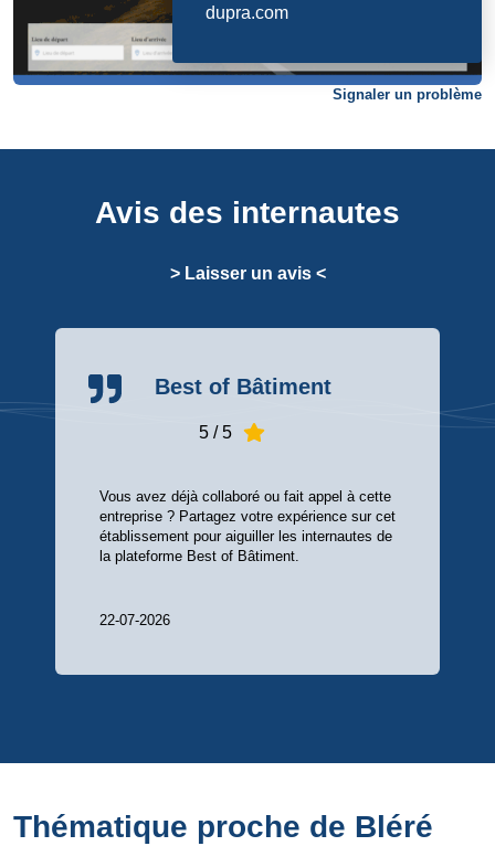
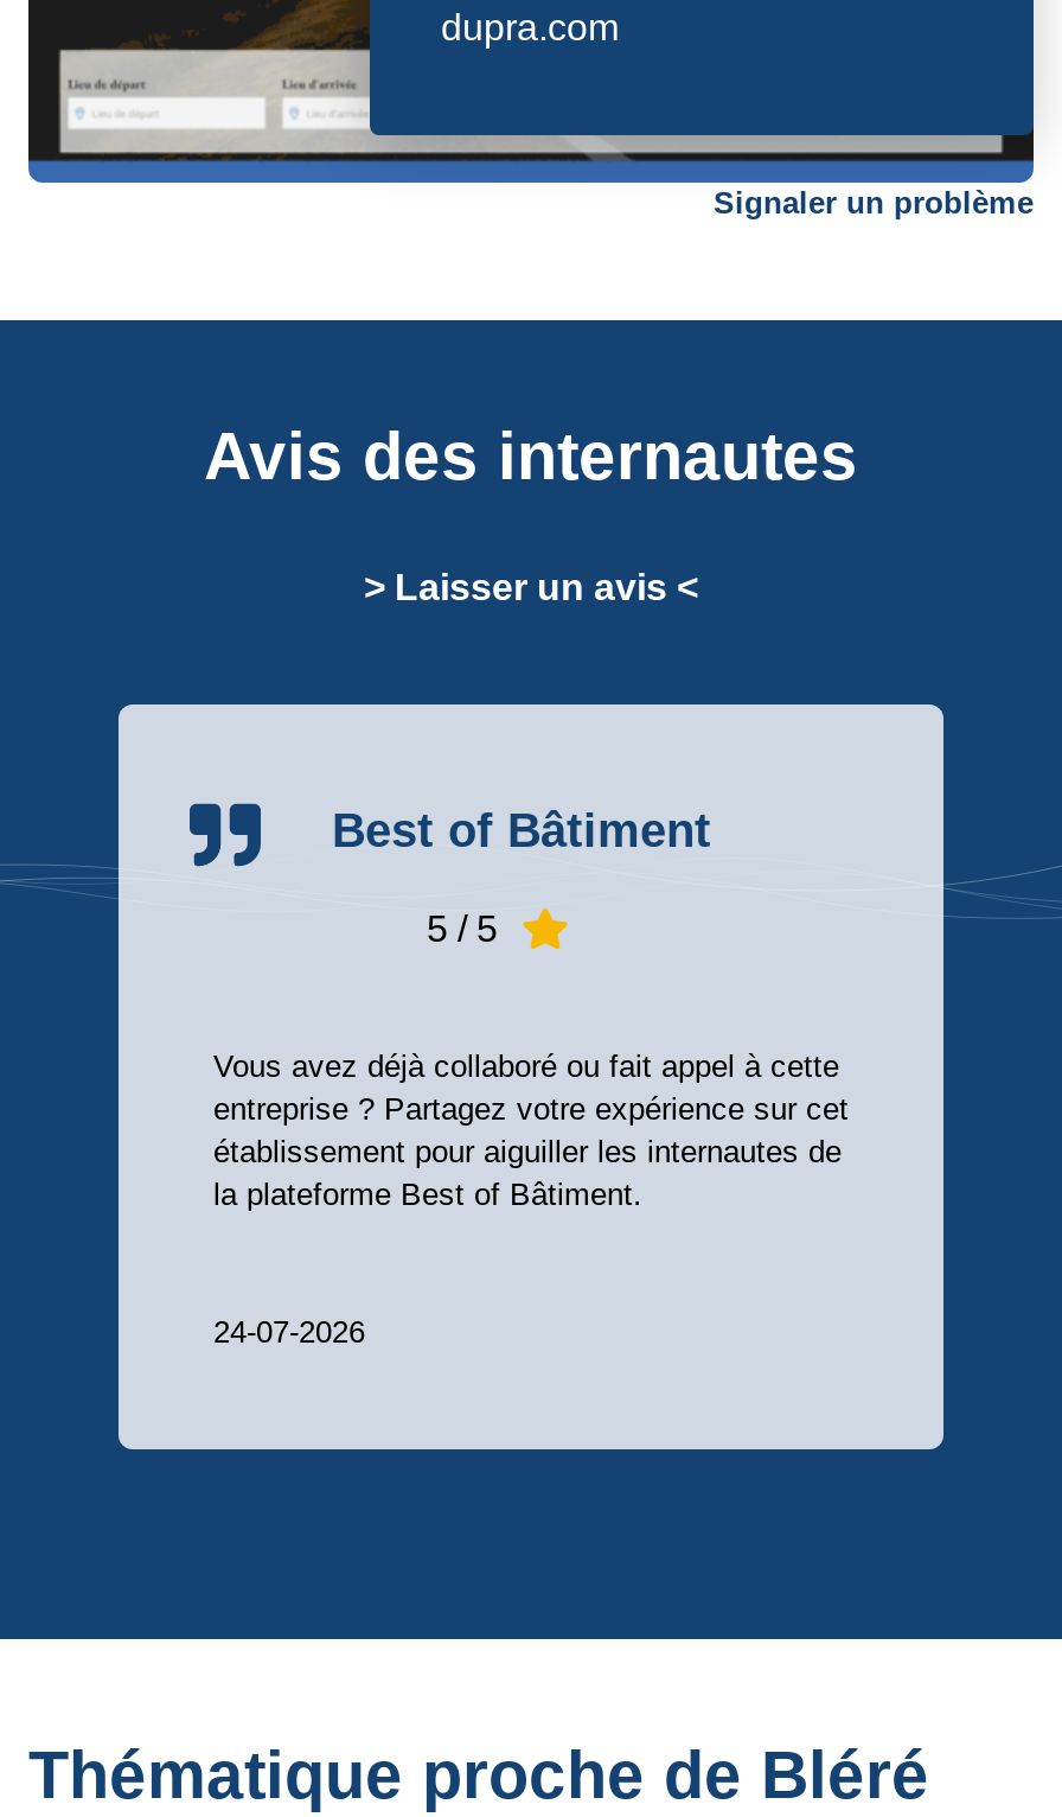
- 22-07-2026
+ 24-07-2026
